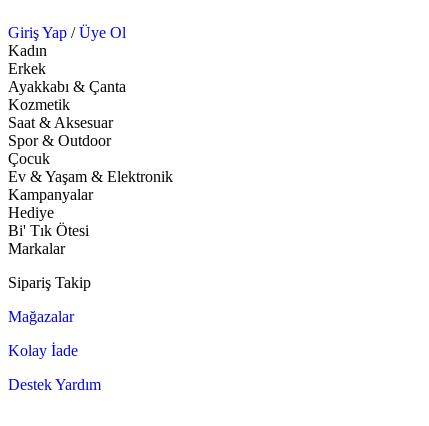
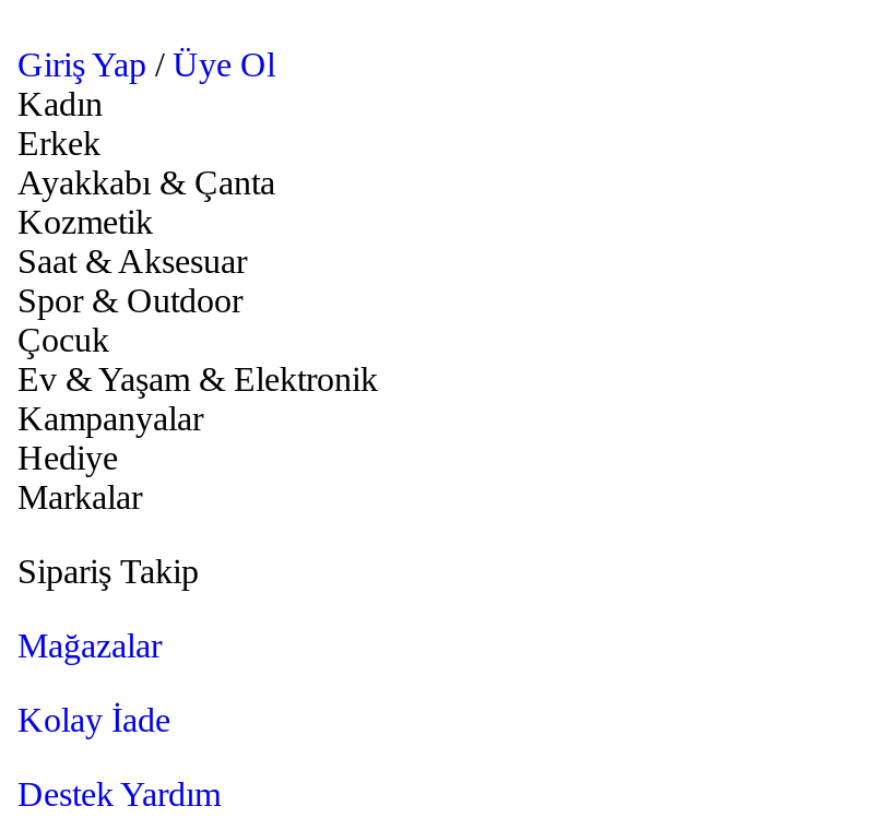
- Bi' Tık Ötesi
